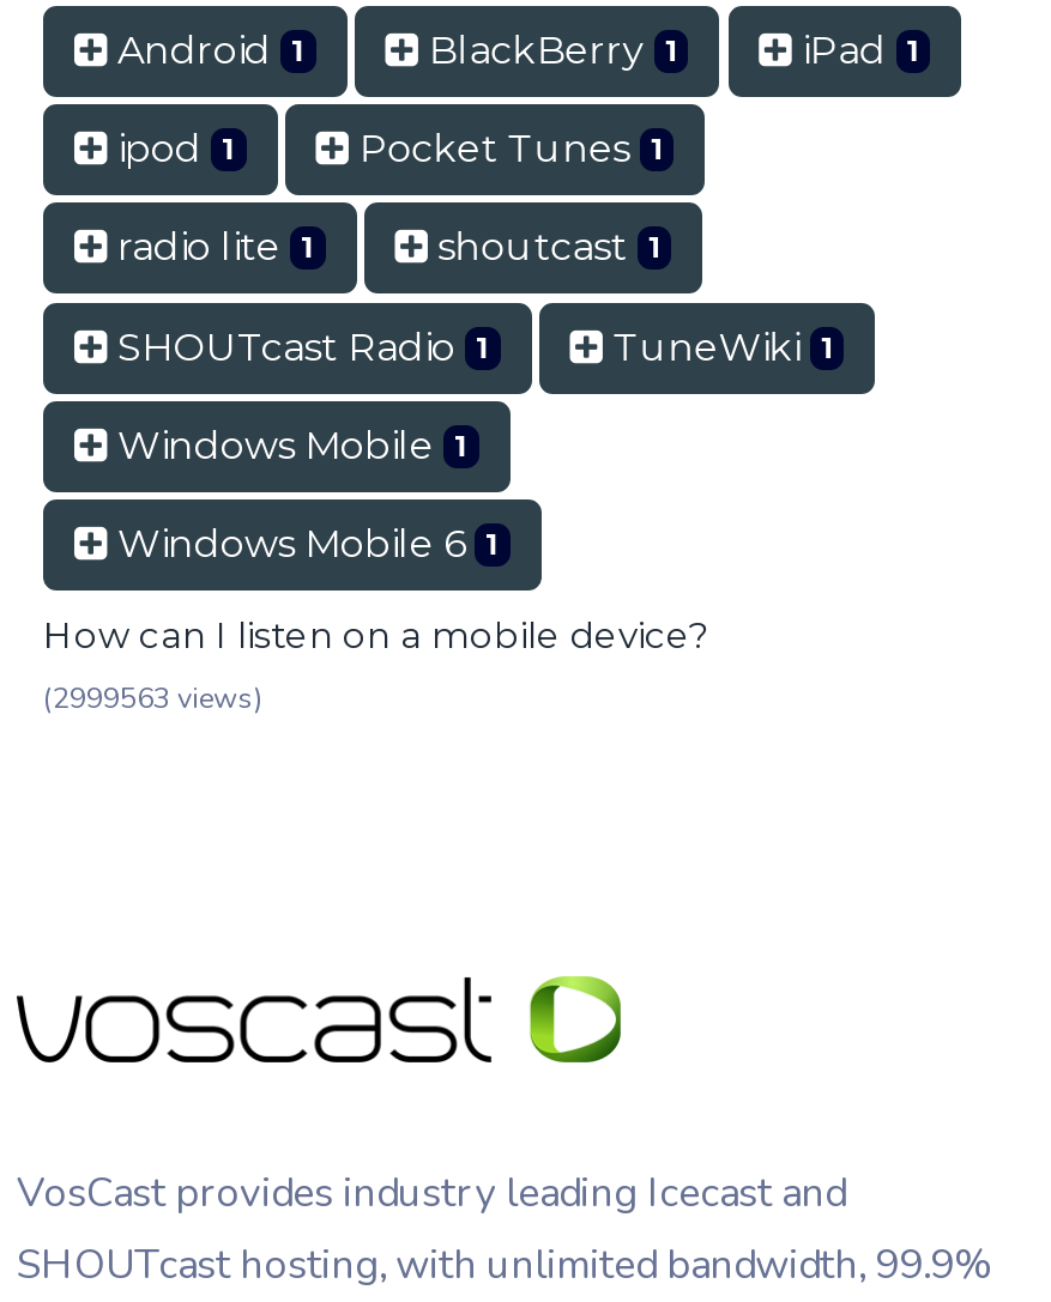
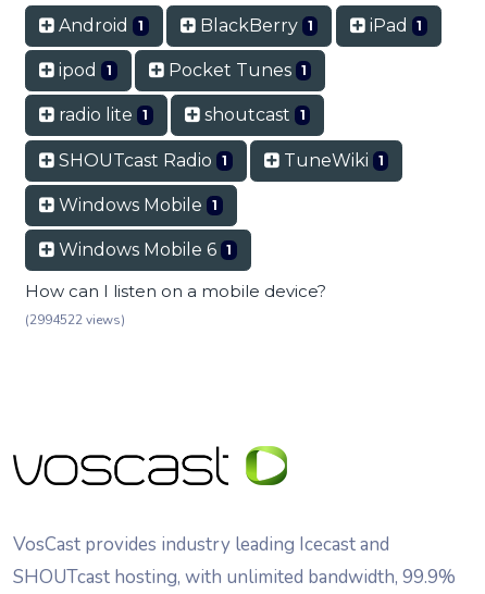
- (2999563 views)
+ (2994522 views)
